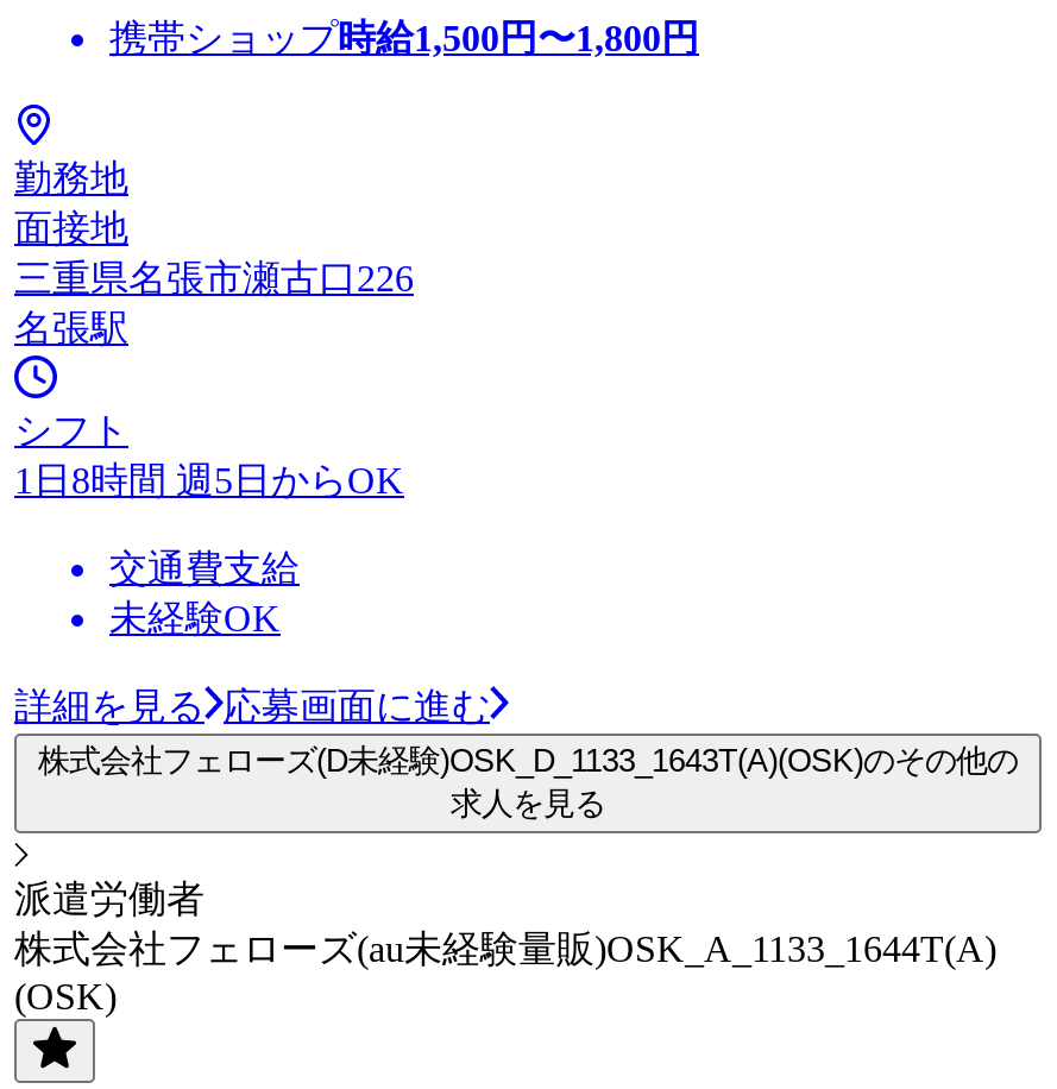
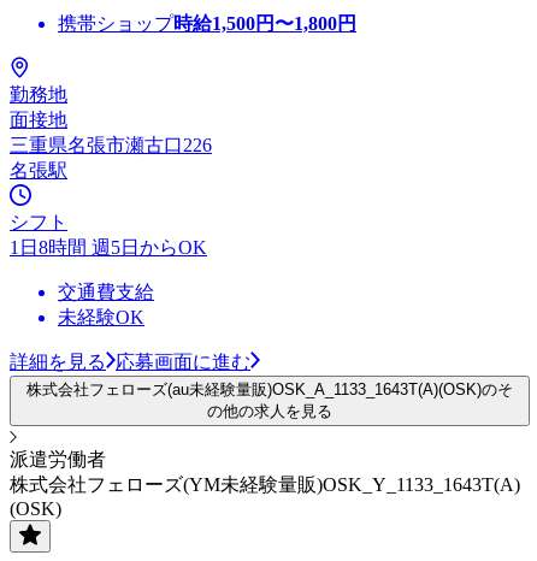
- 株式会社フェローズ(D未経験)OSK_D_1133_1643T(A)(OSK)のその他の
- 求人を見る
+ 株式会社フェローズ(au未経験量販)OSK_A_1133_1643T(A)(OSK)のそ
+ の他の求人を見る

- 株式会社フェローズ(au未経験量販)OSK_A_1133_1644T(A)
+ 株式会社フェローズ(YM未経験量販)OSK_Y_1133_1643T(A)
